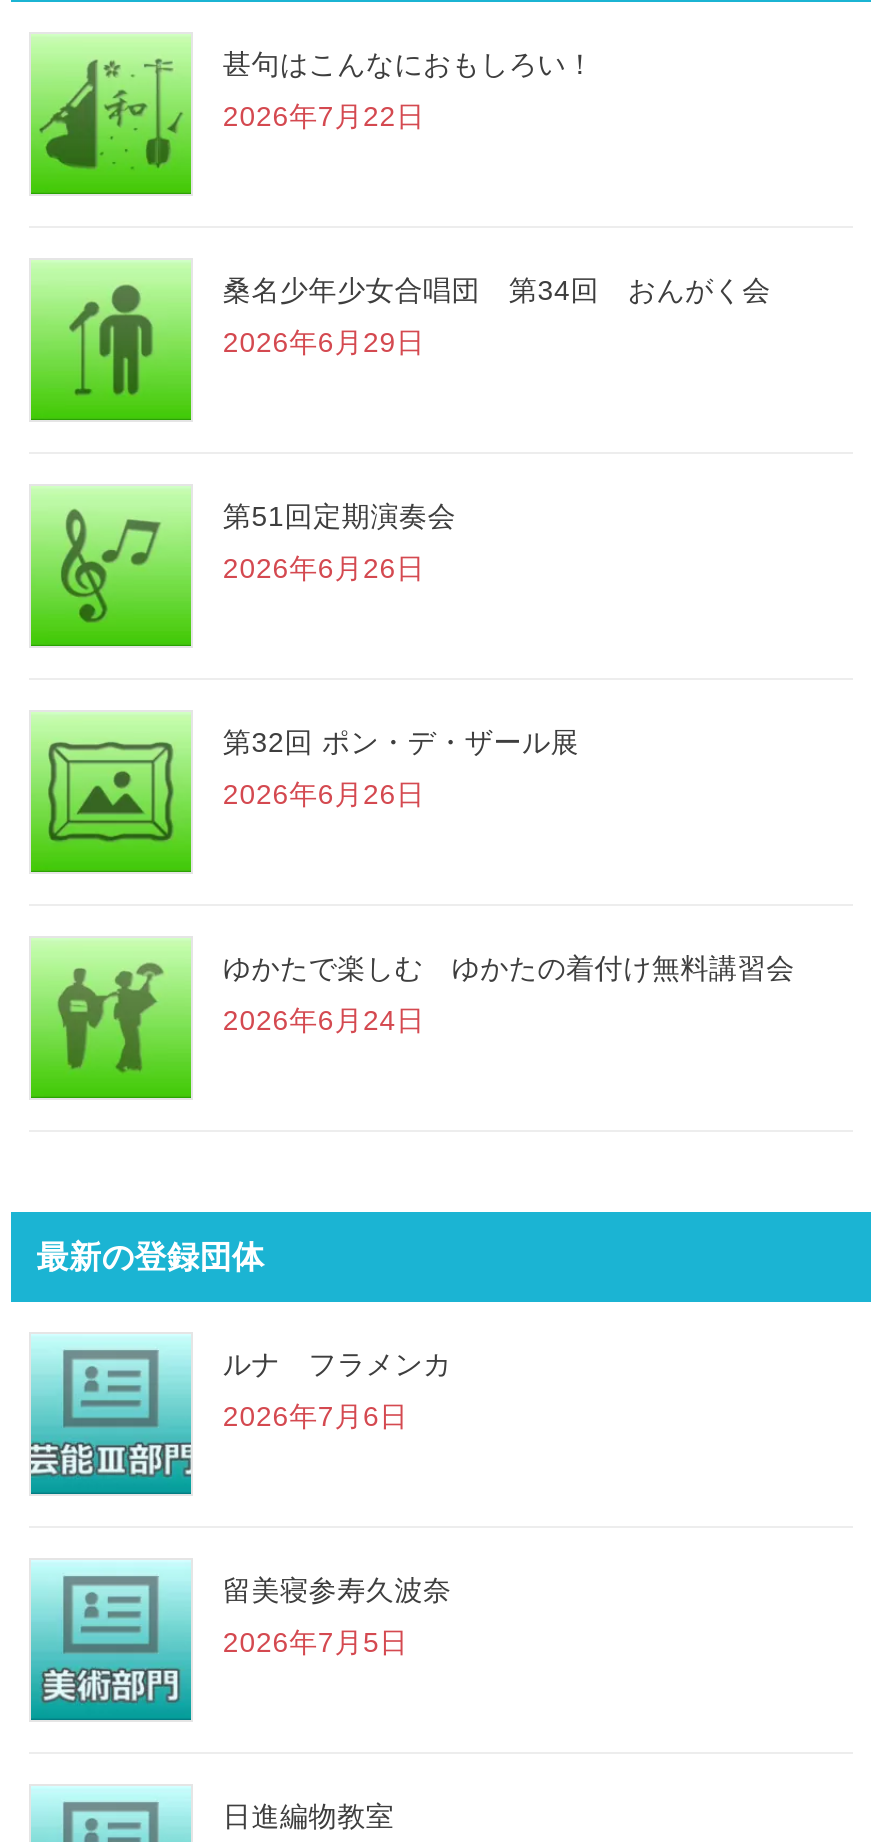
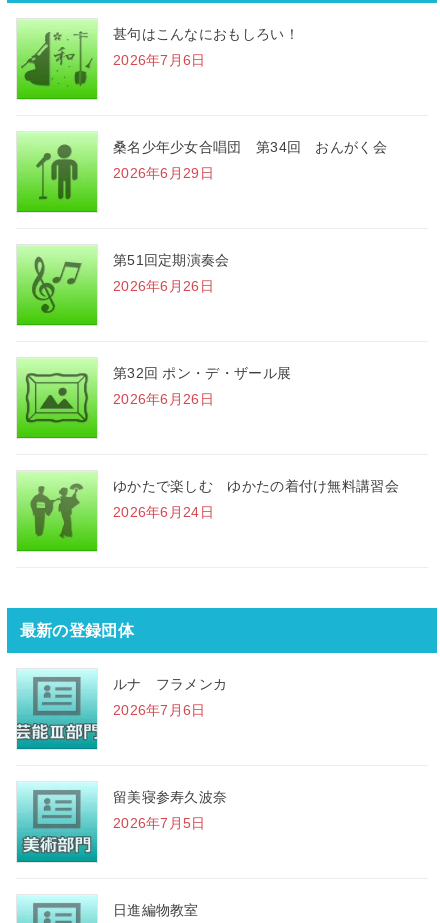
- 2026年7月22日
+ 2026年7月6日
